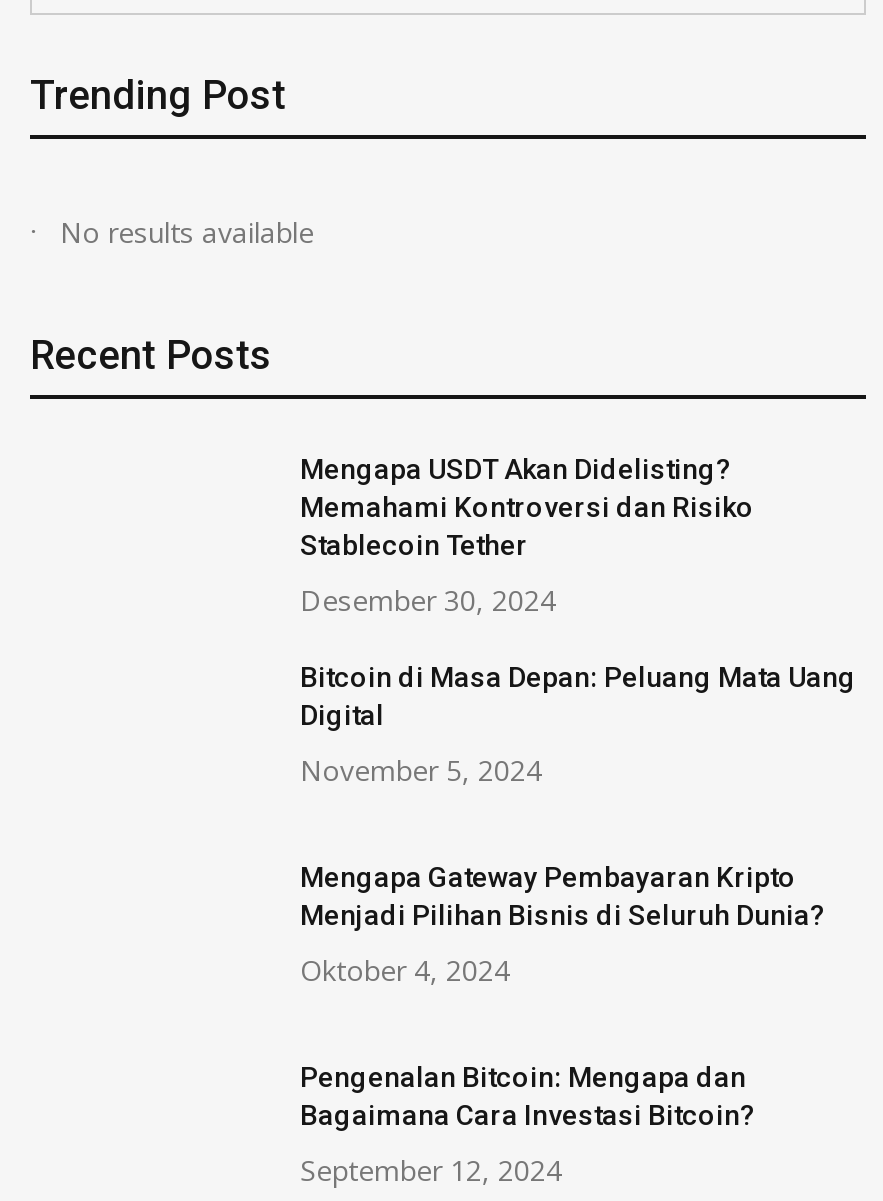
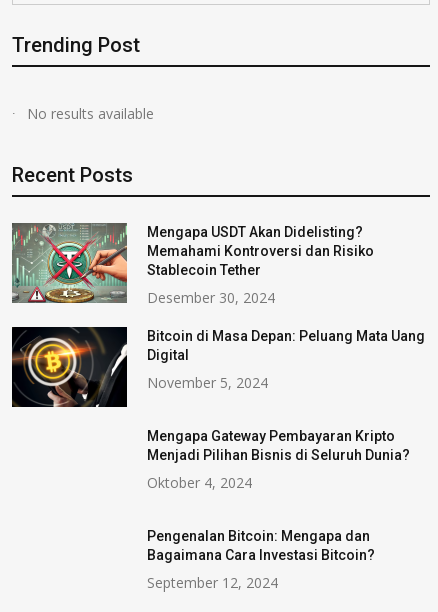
+ [image]

+ [image]
